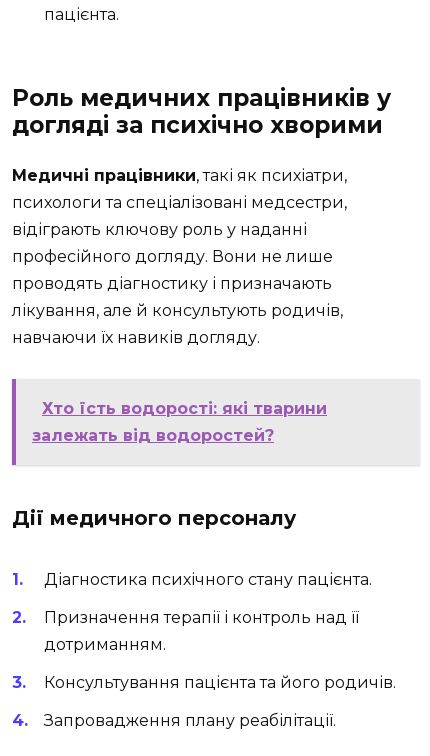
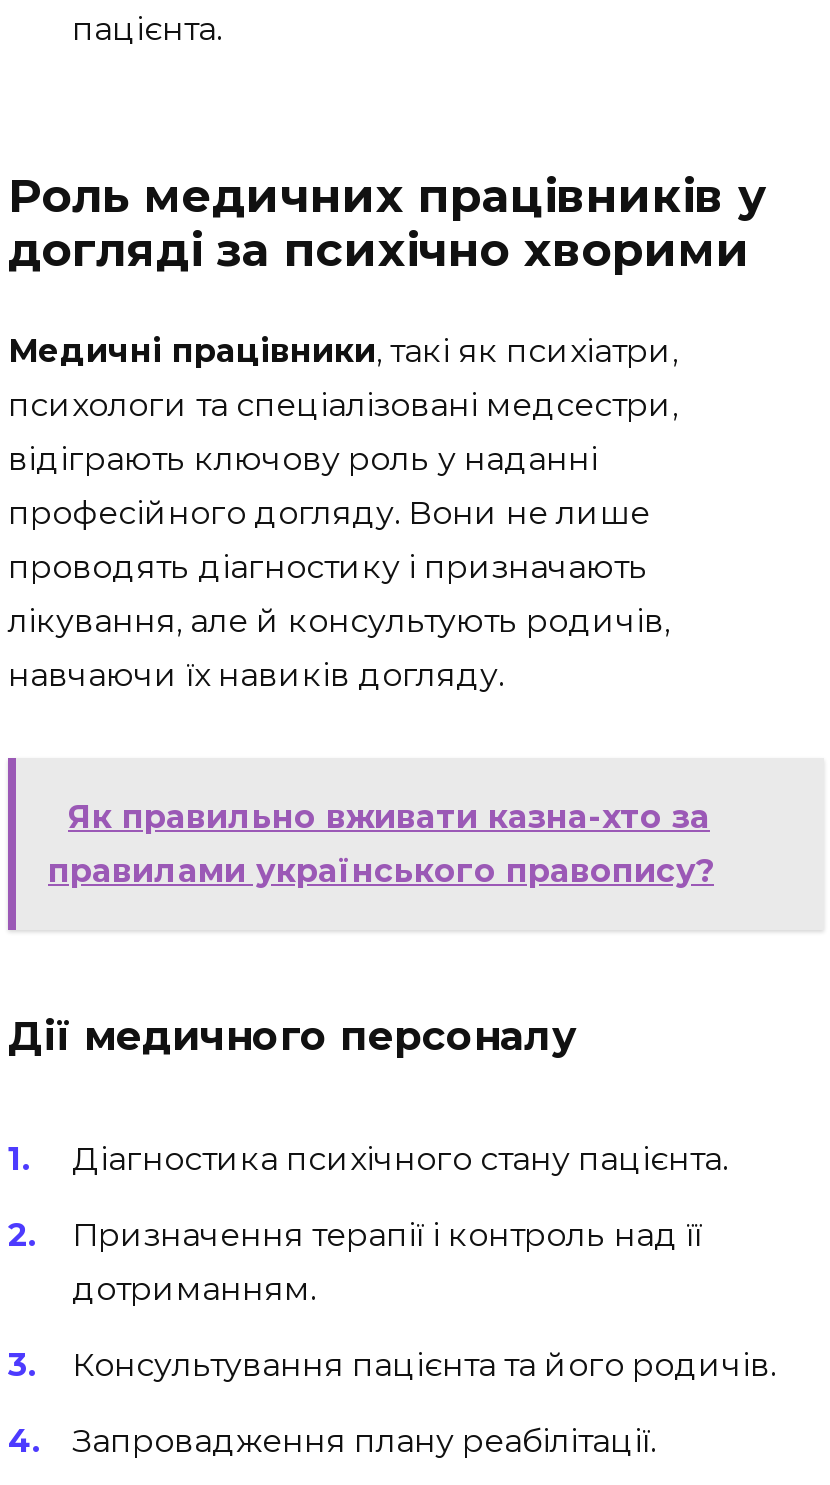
- Хто їсть водорості: які тварини
- залежать від водоростей?
+ Як правильно вживати казна-хто за
+ правилами українського правопису?
